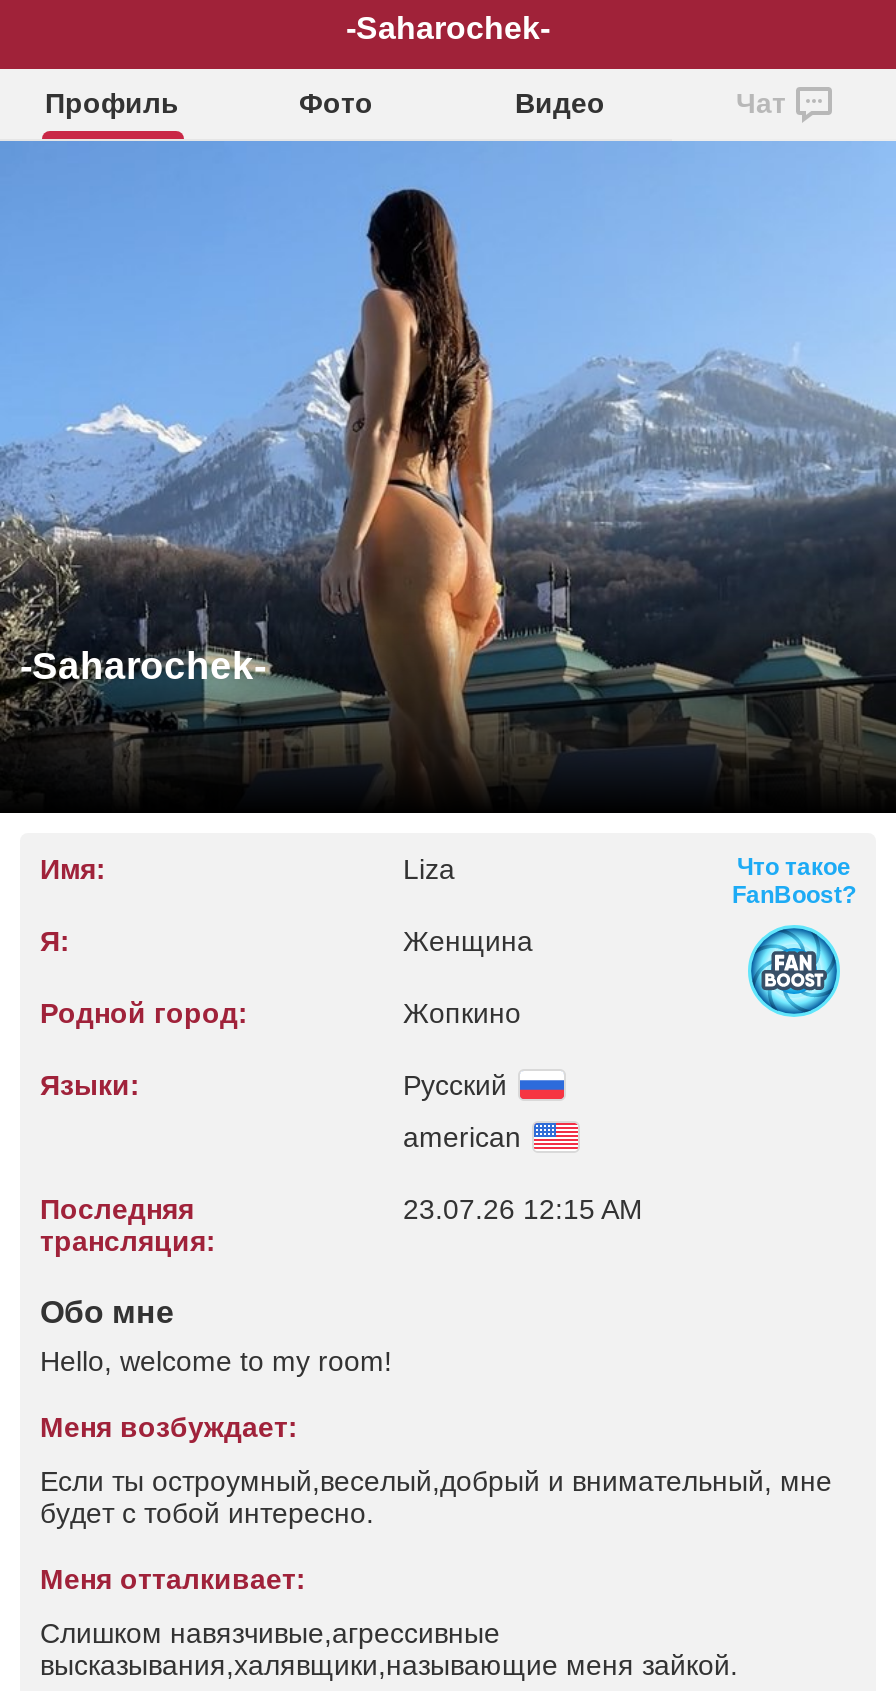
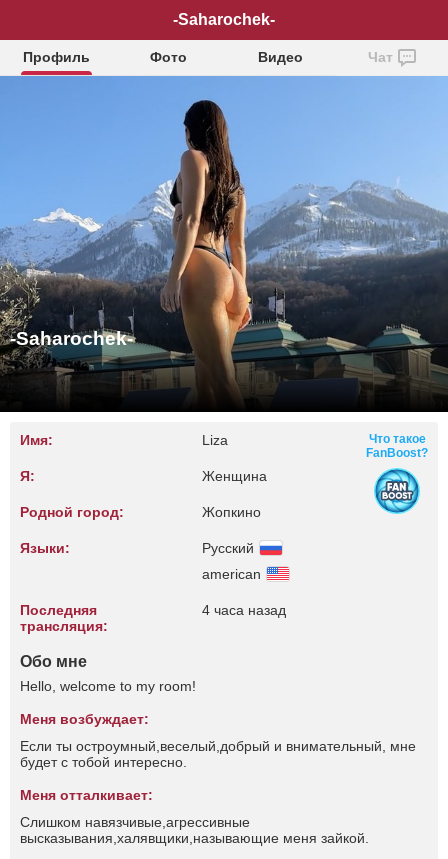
- 23.07.26 12:15 AM
+ 4 часа назад
